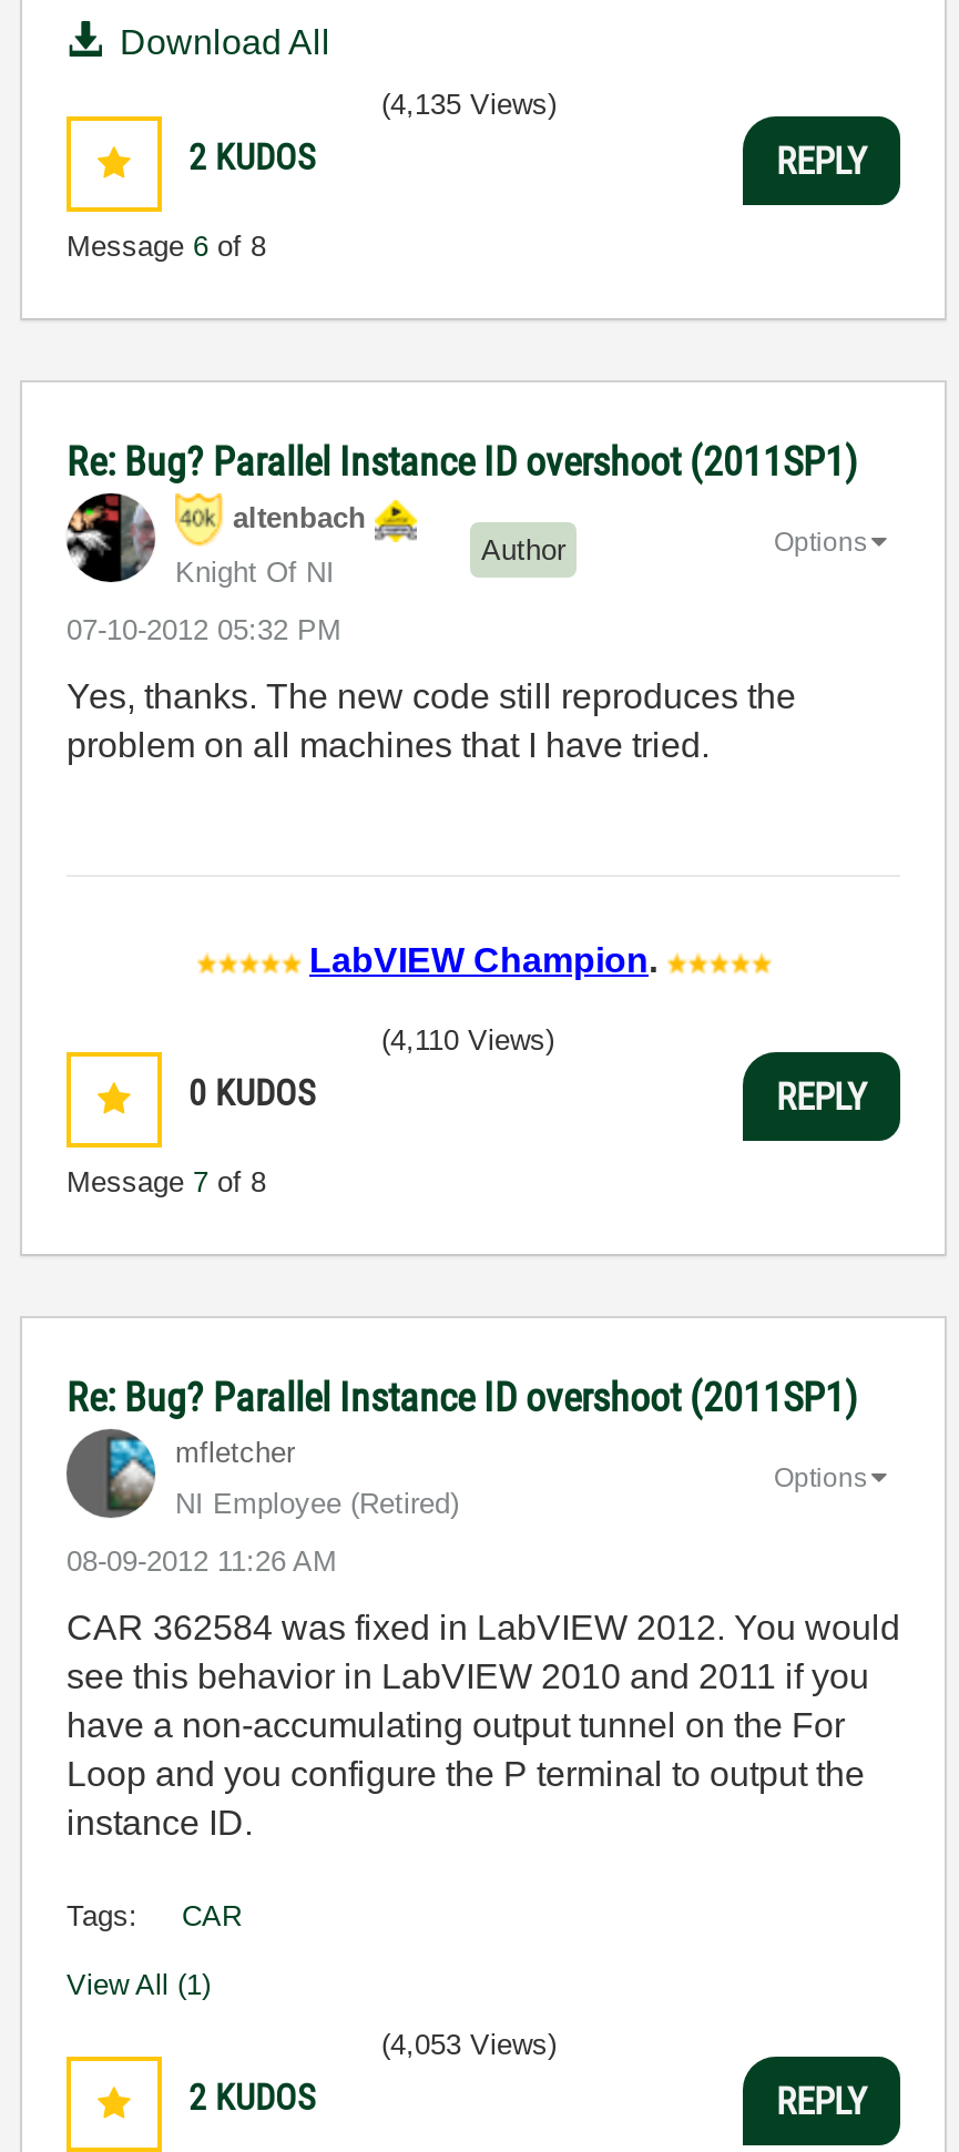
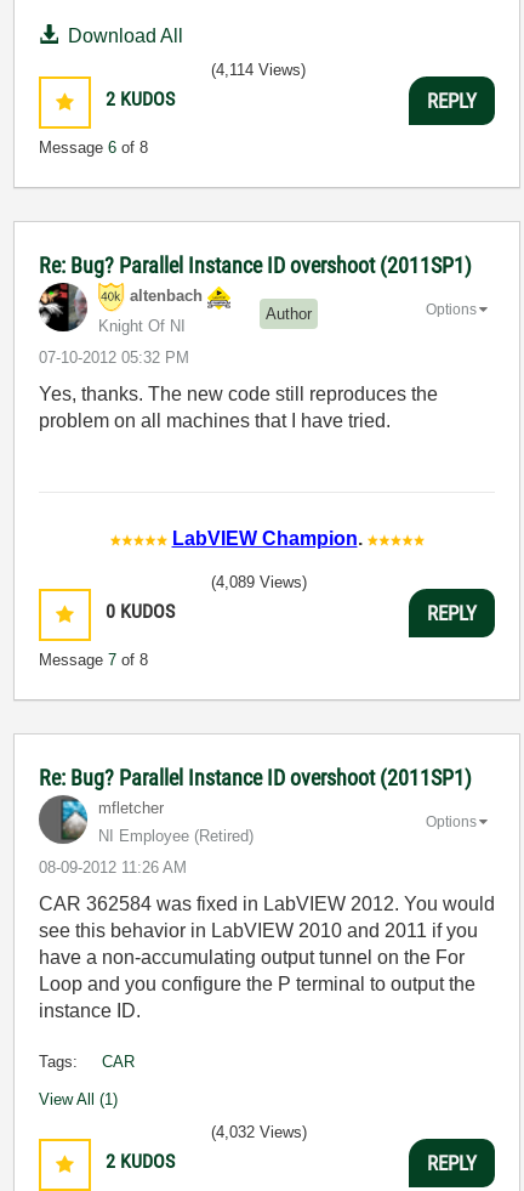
- (4,135 Views)
+ (4,114 Views)

- (4,110 Views)
+ (4,089 Views)

- (4,053 Views)
+ (4,032 Views)
